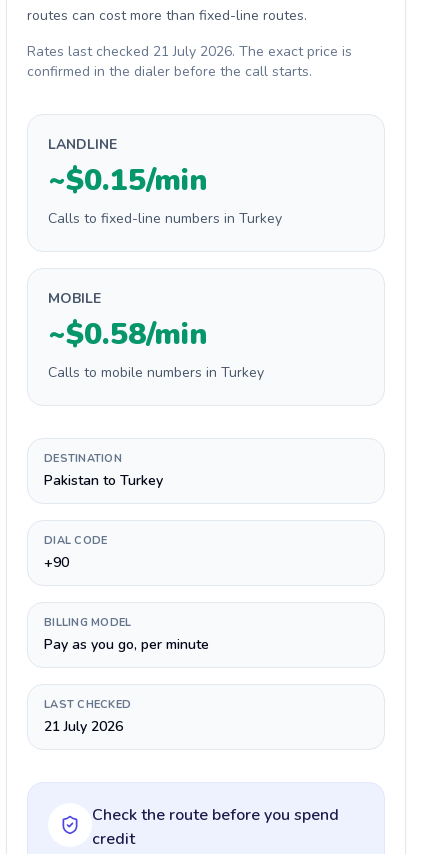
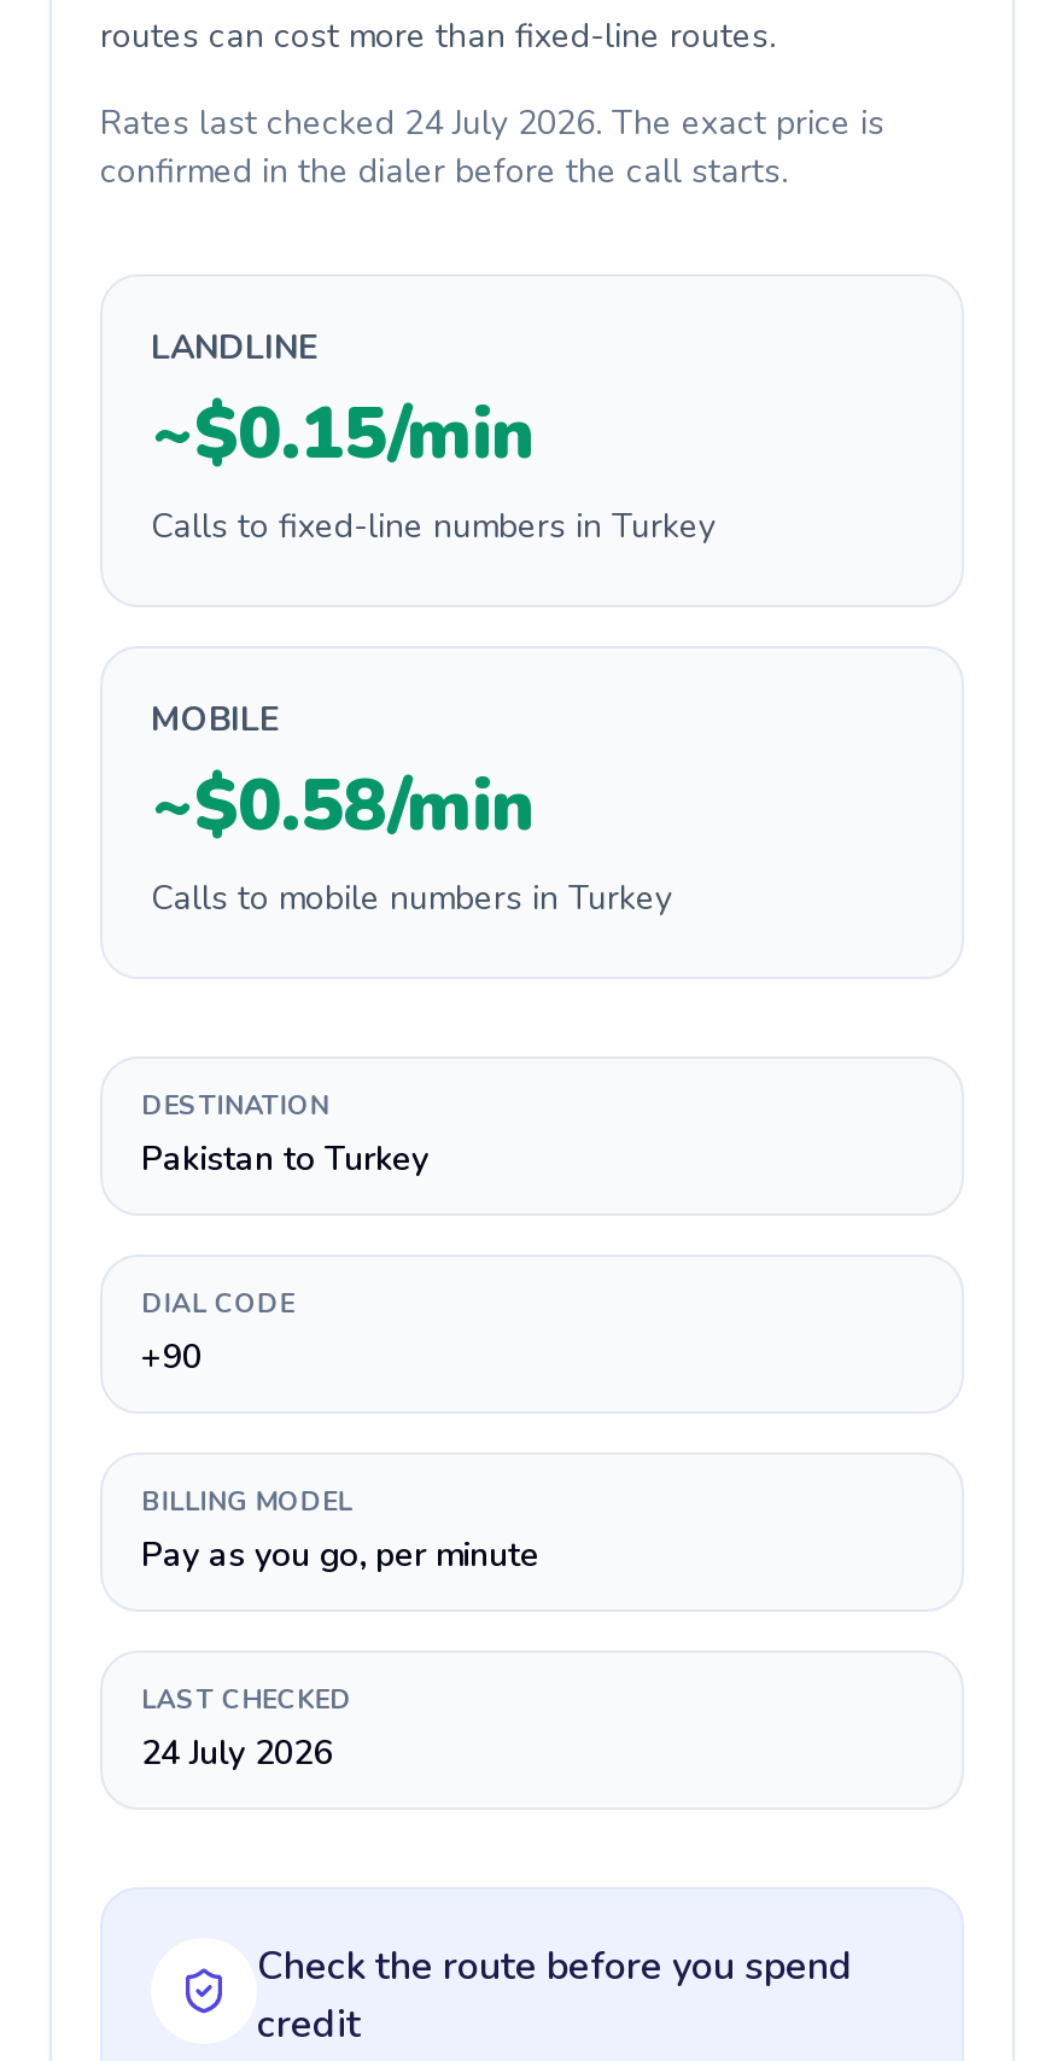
- Rates last checked 21 July 2026. The exact price is
+ Rates last checked 24 July 2026. The exact price is

- 21 July 2026
+ 24 July 2026
